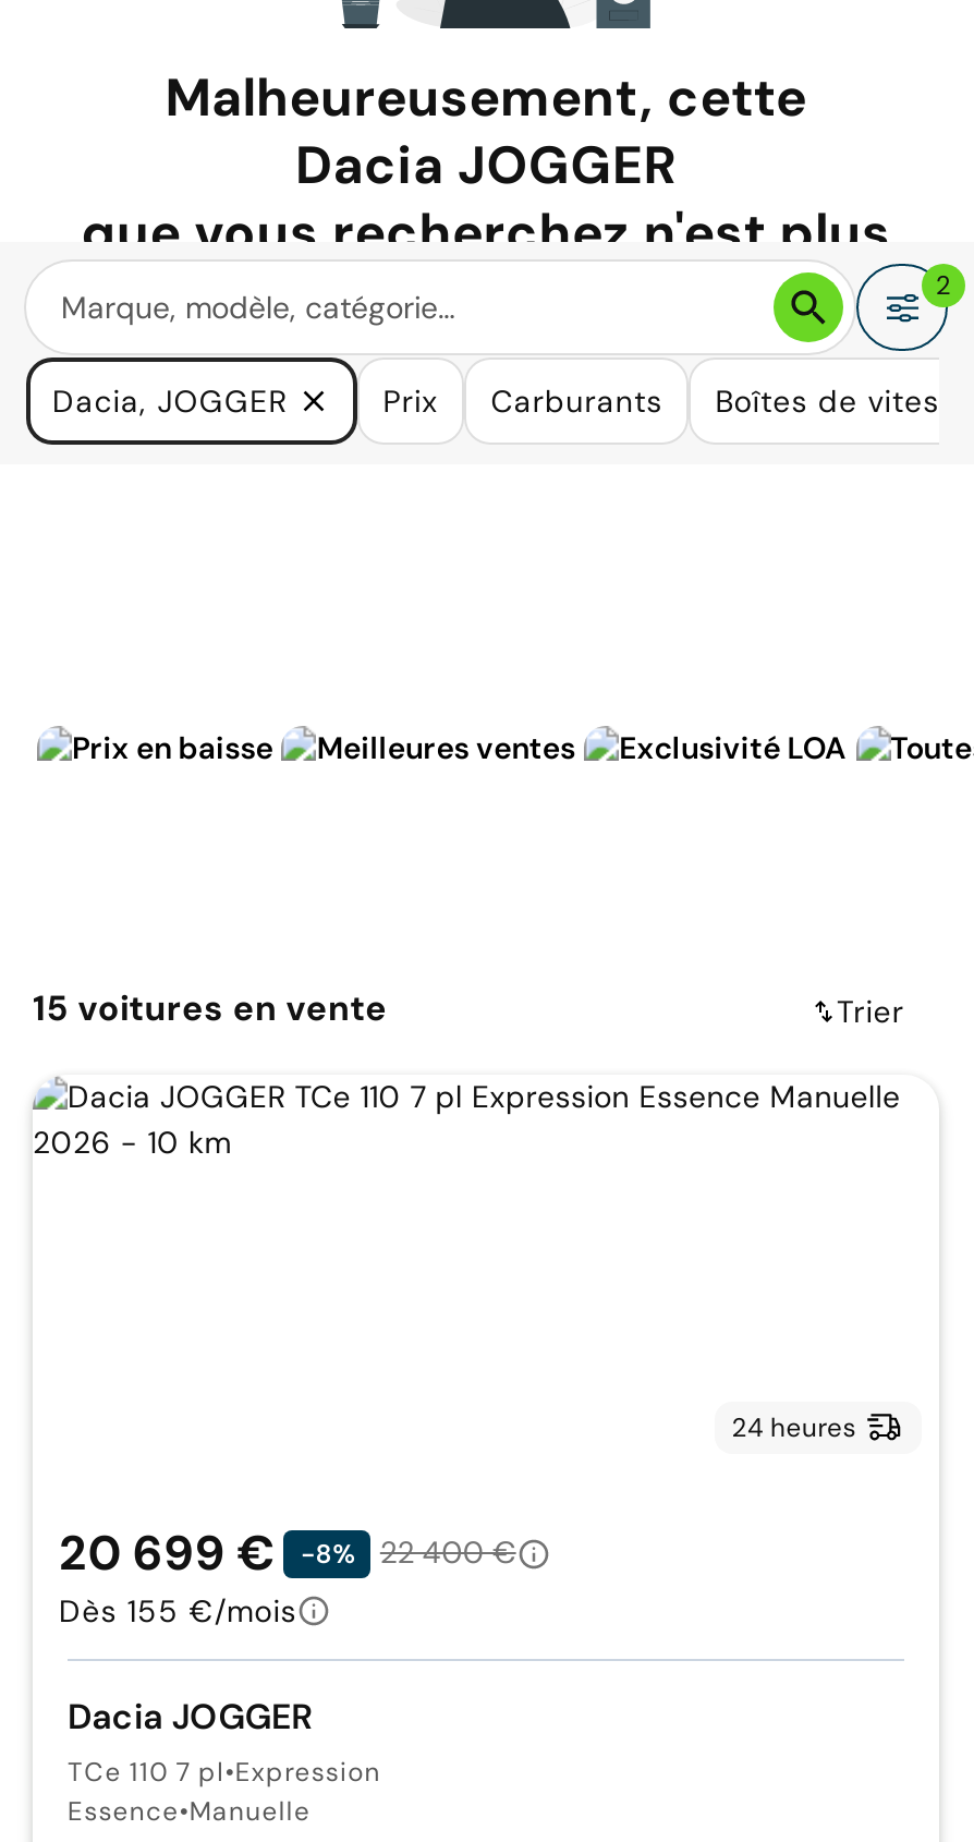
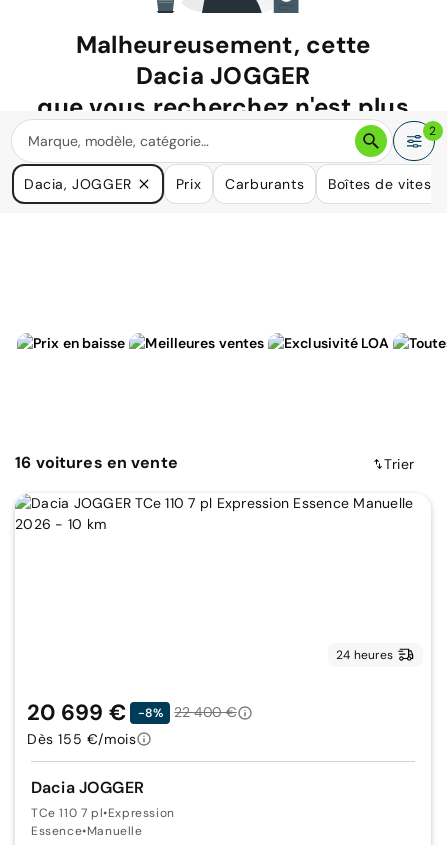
- 15 voitures en vente
+ 16 voitures en vente
